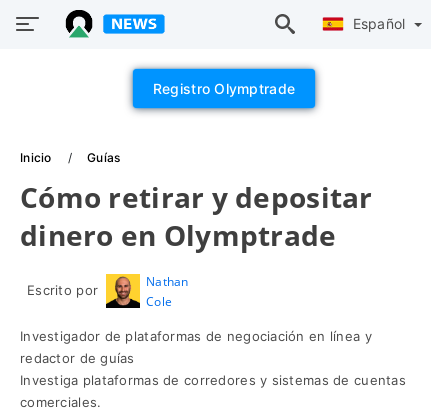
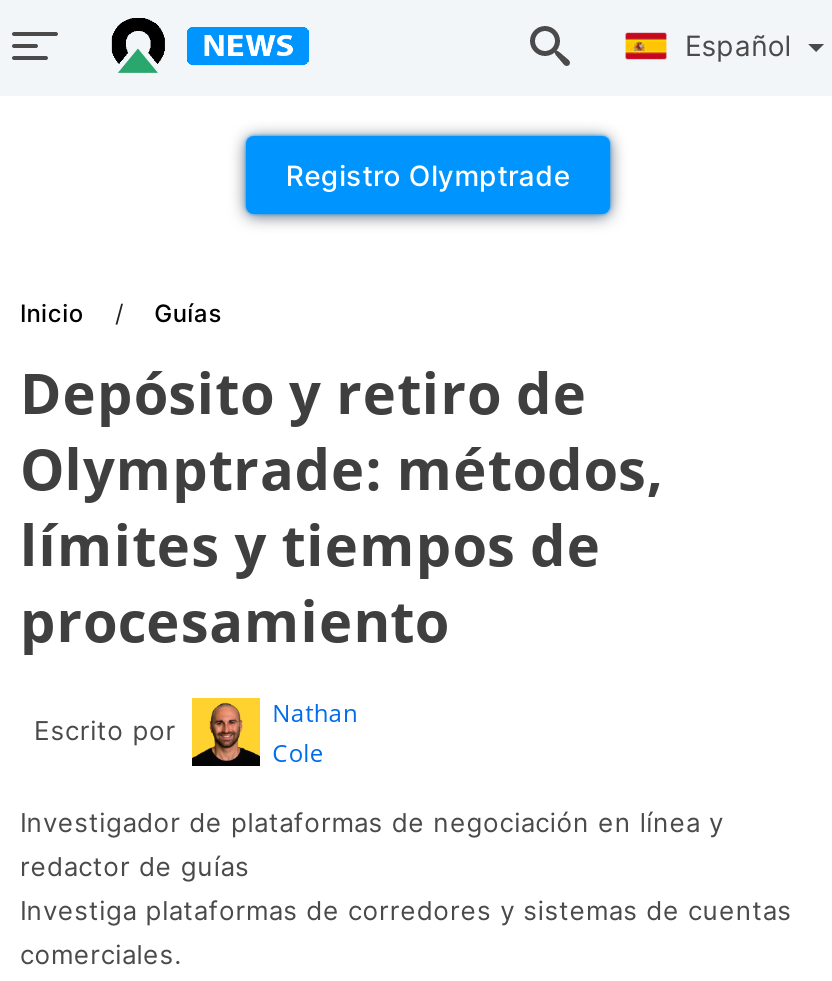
- Cómo retirar y depositar
- dinero en Olymptrade
+ Depósito y retiro de
+ Olymptrade: métodos,
+ límites y tiempos de
+ procesamiento
